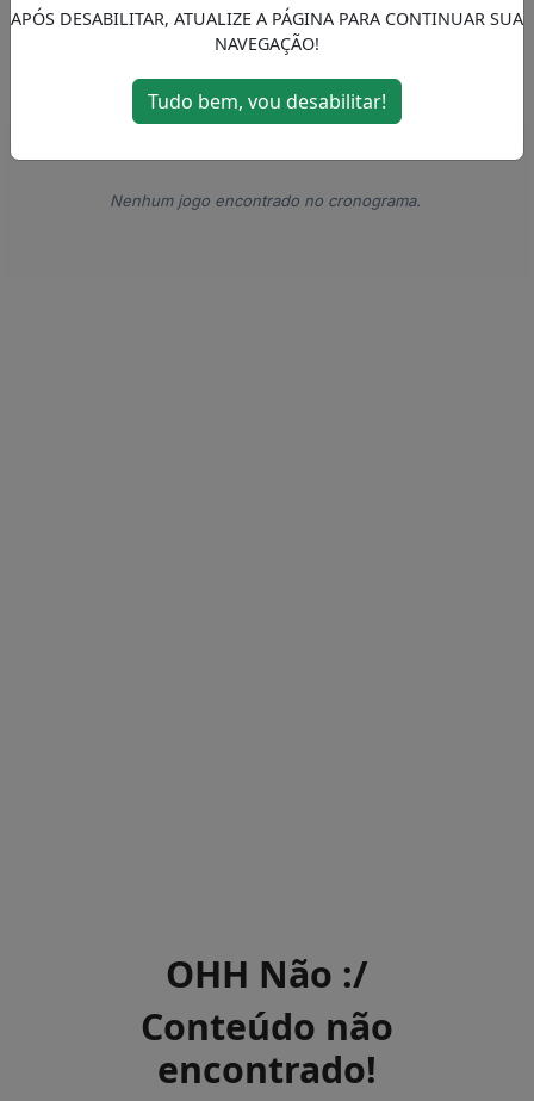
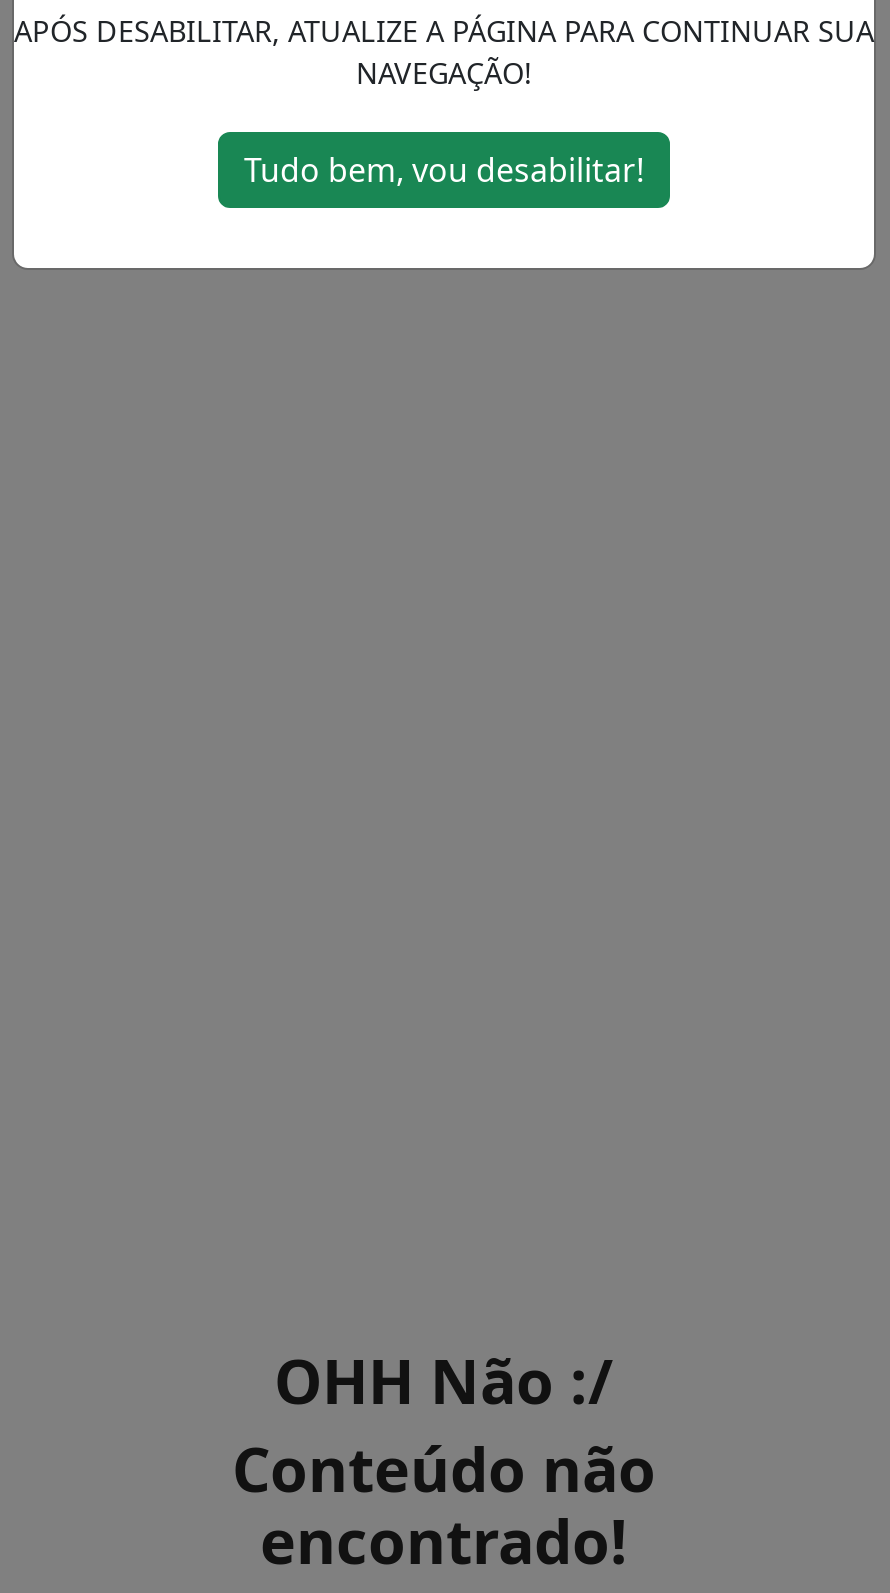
- Nenhum jogo encontrado no cronograma.
